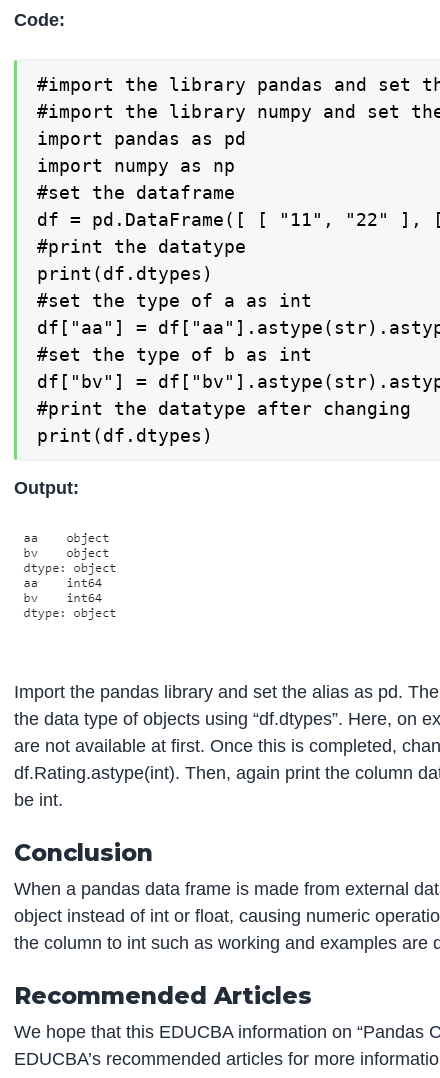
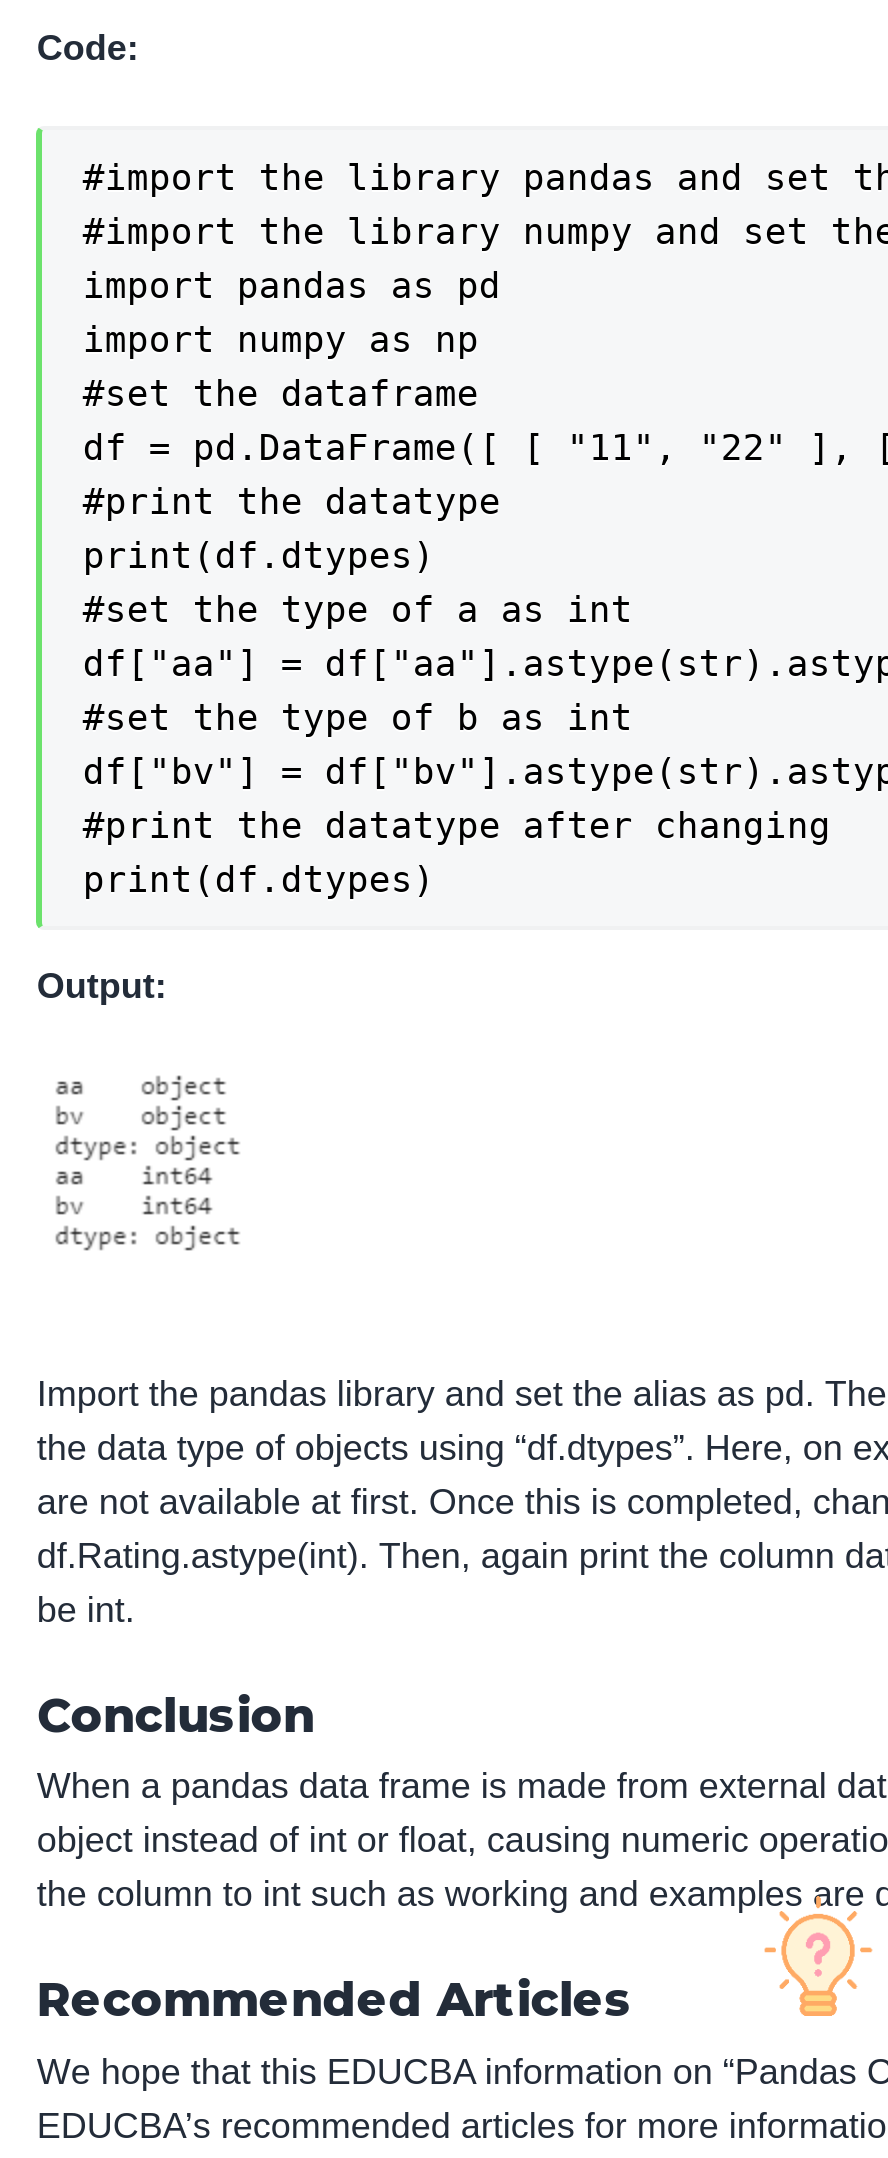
+ [image]
